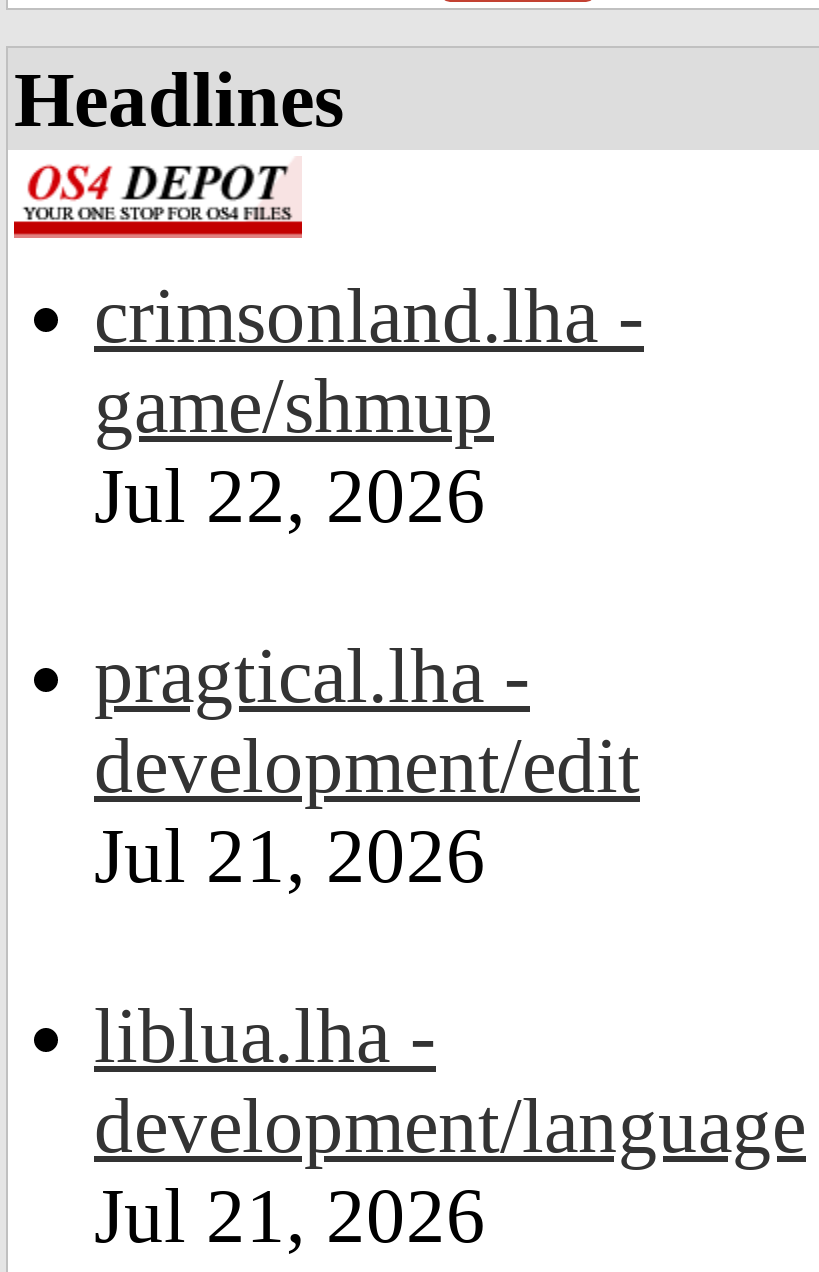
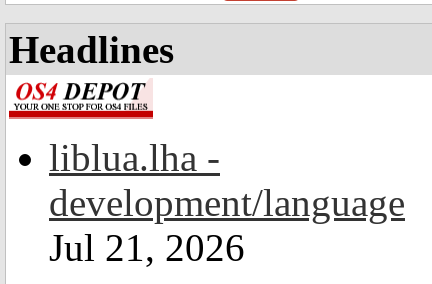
- crimsonland.lha -
- game/shmup
- Jul 22, 2026
- pragtical.lha -
- development/edit
- Jul 21, 2026
